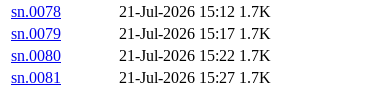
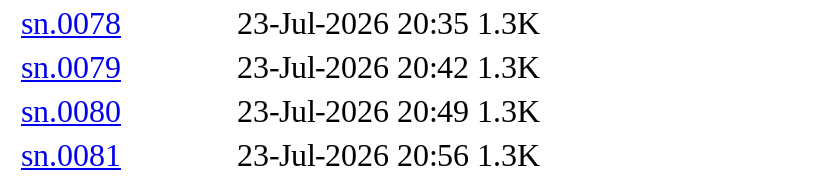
- 21-Jul-2026 15:12 1.7K
+ 23-Jul-2026 20:35 1.3K

- 21-Jul-2026 15:17 1.7K
+ 23-Jul-2026 20:42 1.3K

- 21-Jul-2026 15:22 1.7K
+ 23-Jul-2026 20:49 1.3K

- 21-Jul-2026 15:27 1.7K
+ 23-Jul-2026 20:56 1.3K
